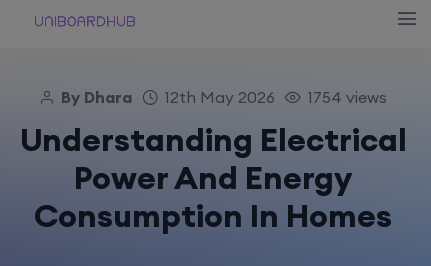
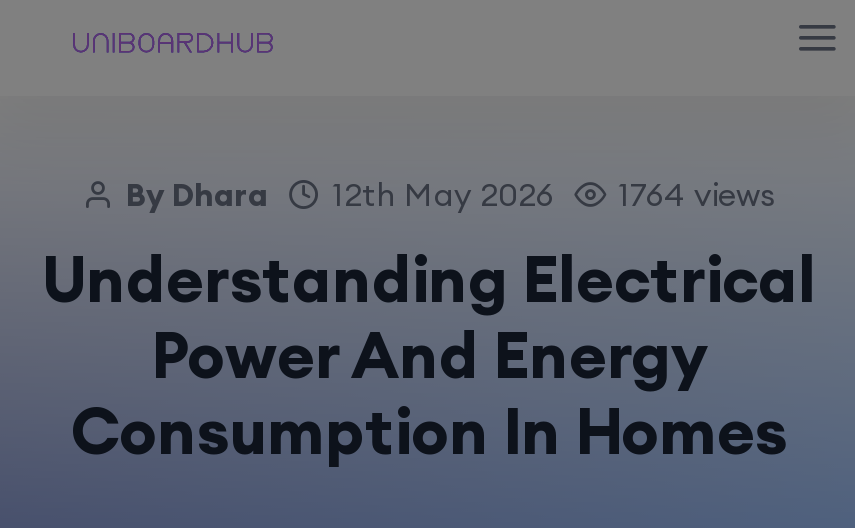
- By Dhara 12th May 2026 1754 views
+ By Dhara 12th May 2026 1764 views
